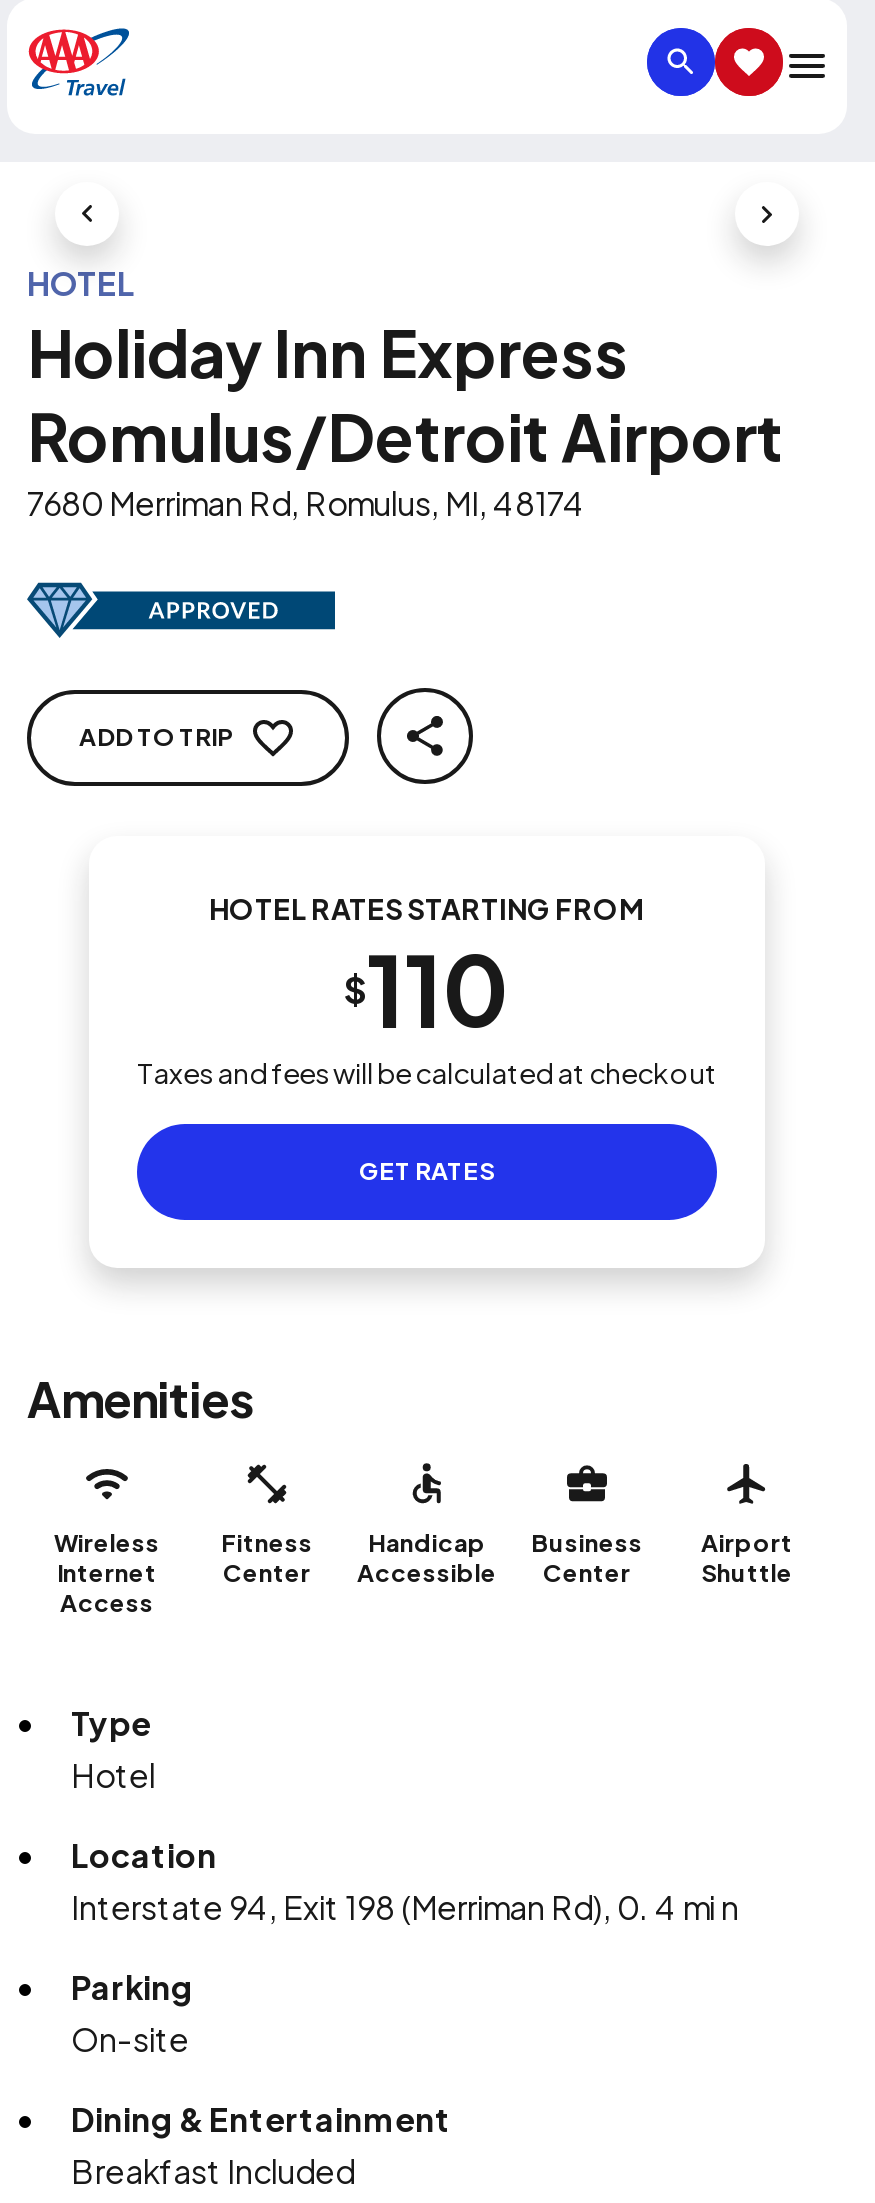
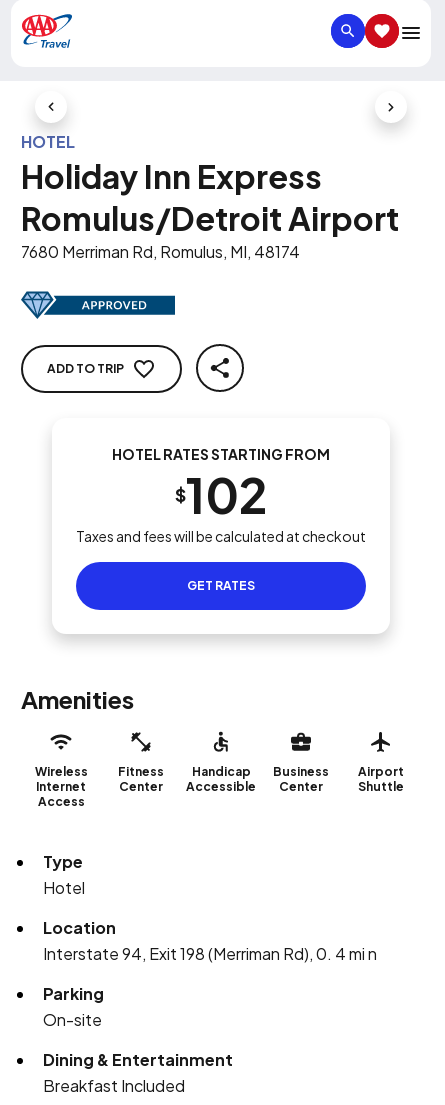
- $110
+ $102
